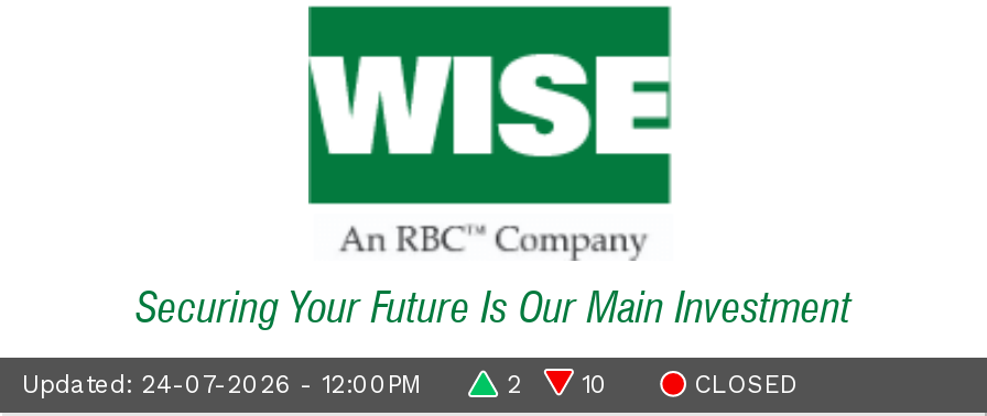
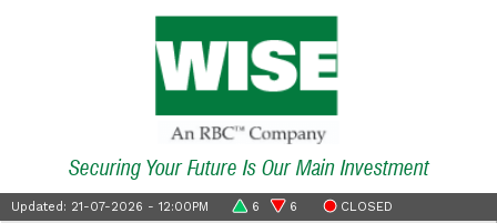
- Updated: 24-07-2026 - 12:00PM
+ Updated: 21-07-2026 - 12:00PM

- 2
+ 6

- 10
+ 6
